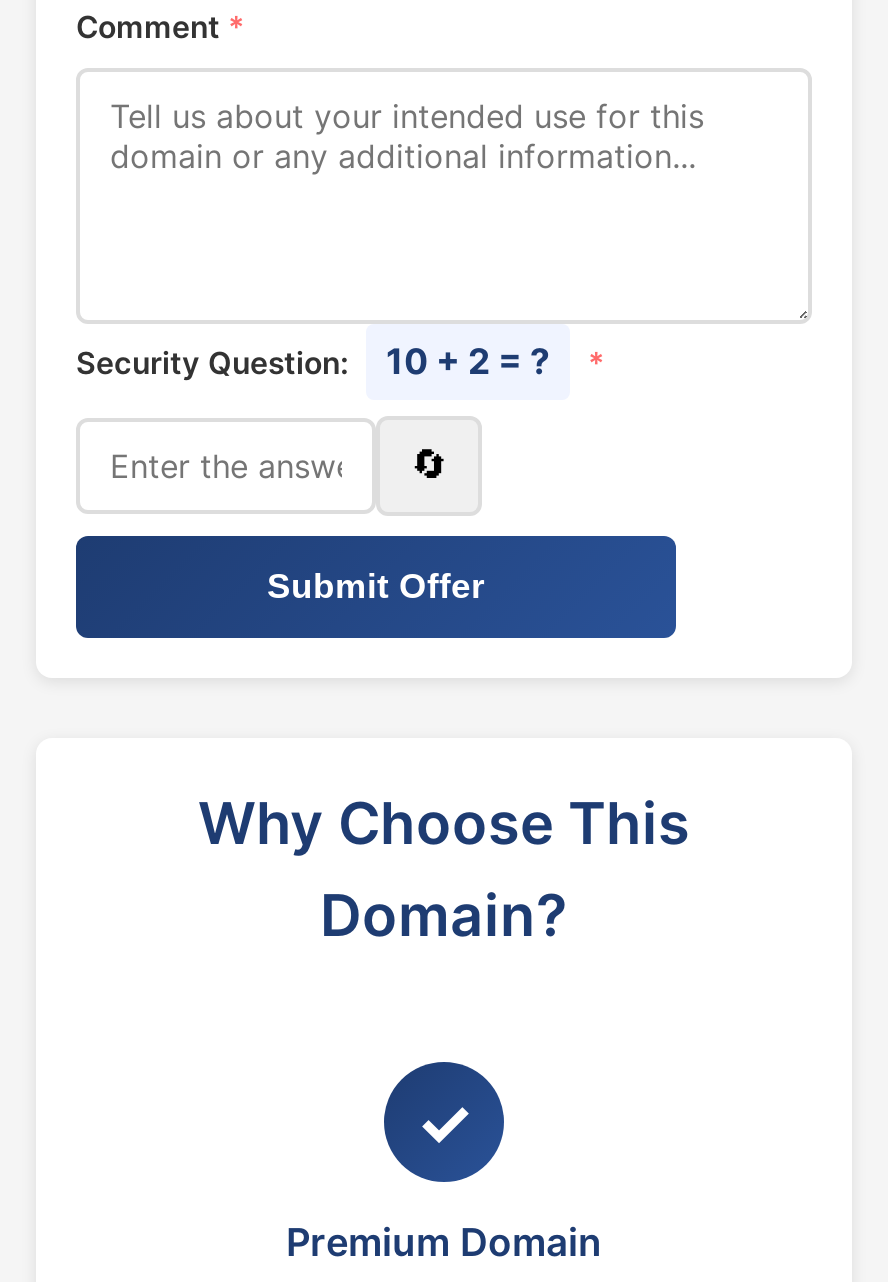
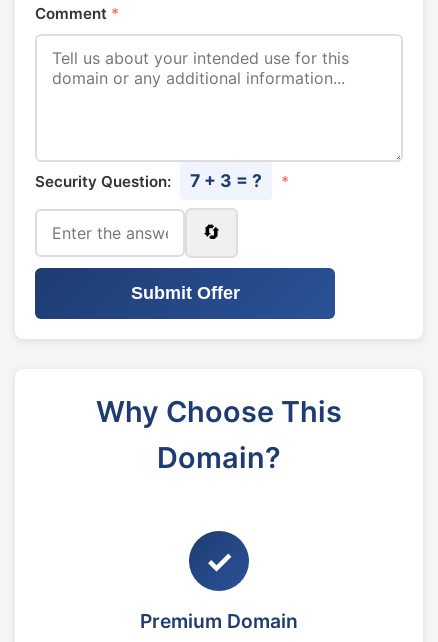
- 10 + 2 = ?
+ 7 + 3 = ?
